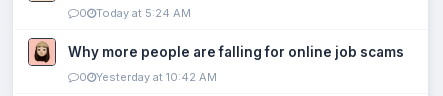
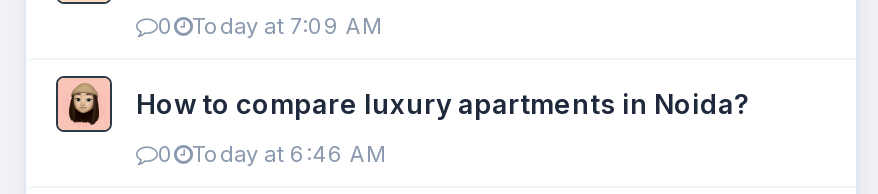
- 0 Today at 5:24 AM
+ 0 Today at 7:09 AM

- Why more people are falling for online job scams
+ How to compare luxury apartments in Noida?

- Yesterday at 10:42 AM
+ Today at 6:46 AM
